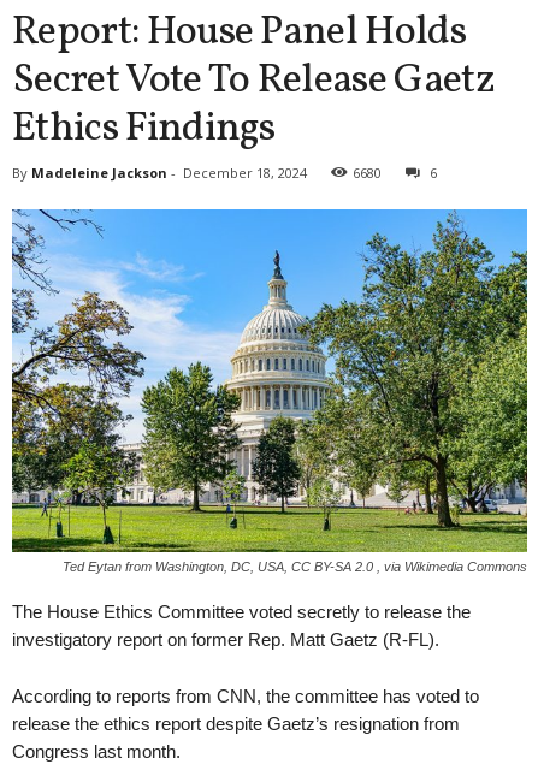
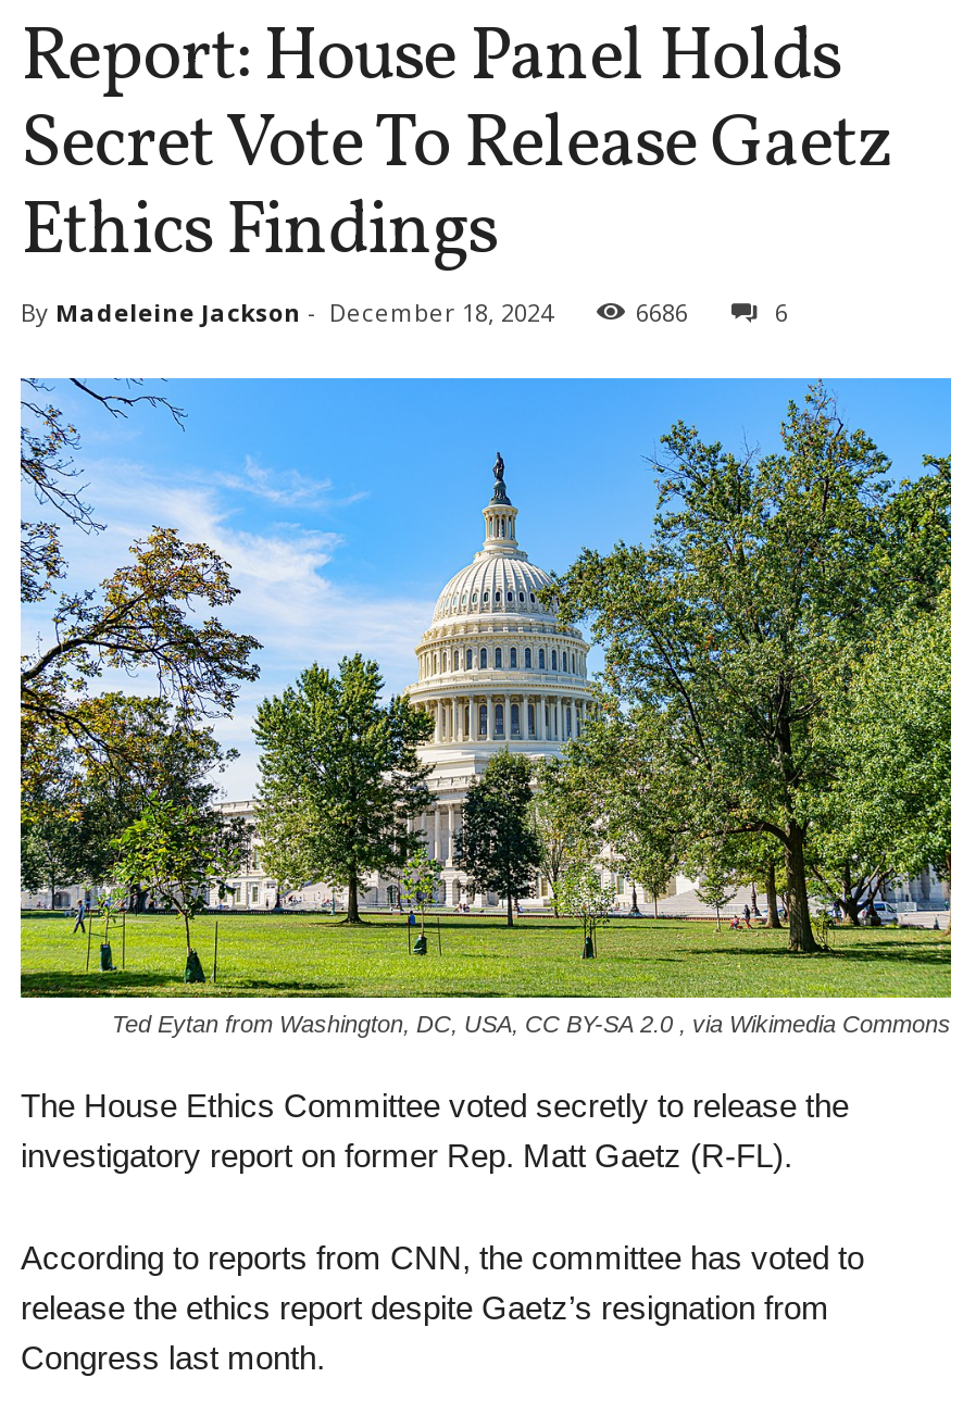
- 6680
+ 6686
